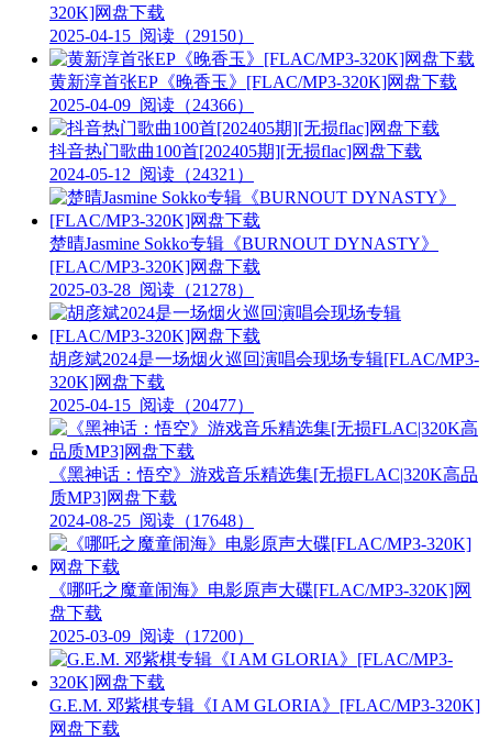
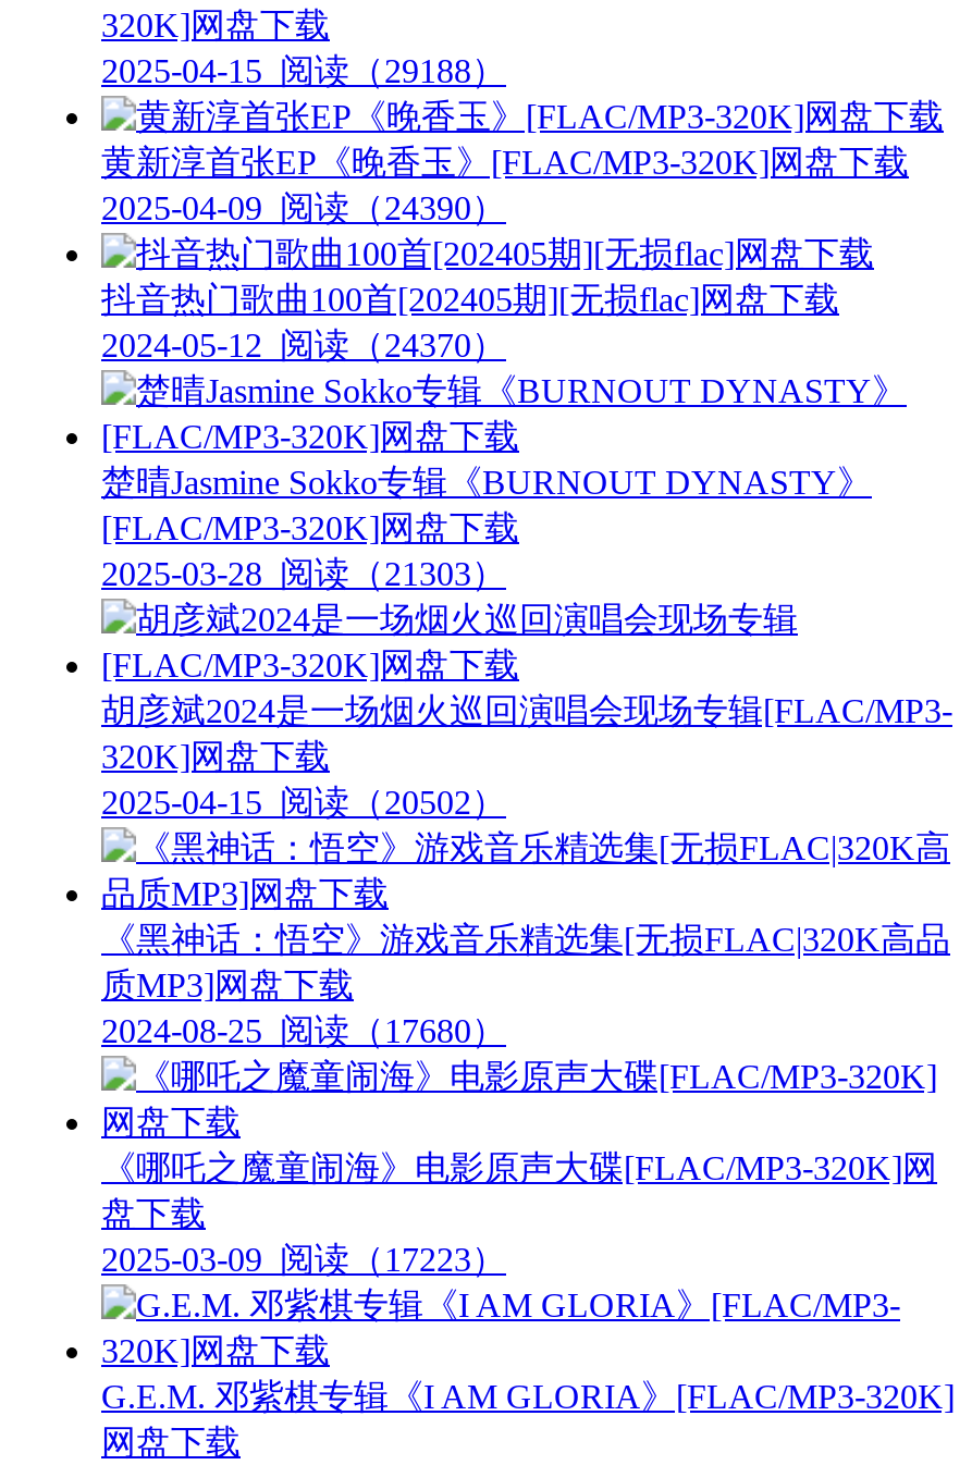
- 2025-04-15 阅读（29150）
+ 2025-04-15 阅读（29188）

- 2025-04-09 阅读（24366）
+ 2025-04-09 阅读（24390）

- 2024-05-12 阅读（24321）
+ 2024-05-12 阅读（24370）

- 2025-03-28 阅读（21278）
+ 2025-03-28 阅读（21303）

- 2025-04-15 阅读（20477）
+ 2025-04-15 阅读（20502）

- 2024-08-25 阅读（17648）
+ 2024-08-25 阅读（17680）

- 2025-03-09 阅读（17200）
+ 2025-03-09 阅读（17223）
